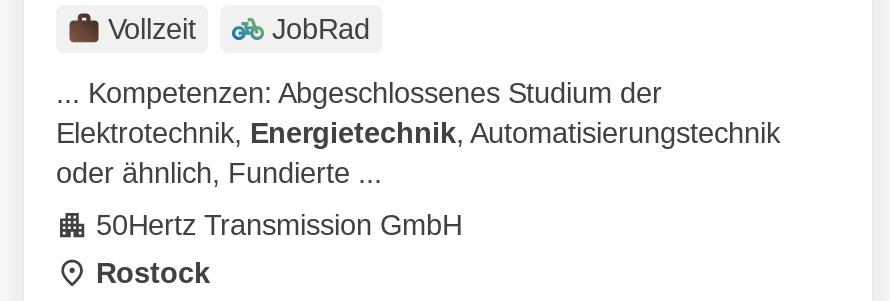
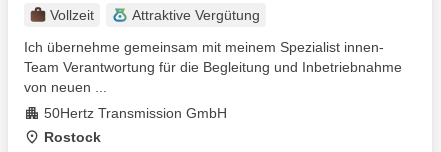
- JobRad
+ Attraktive Vergütung

- ... Kompetenzen: Abgeschlossenes Studium der
- Elektrotechnik, Energietechnik, Automatisierungstechnik
- oder ähnlich, Fundierte ...
+ Ich übernehme gemeinsam mit meinem Spezialist innen-
+ Team Verantwortung für die Begleitung und Inbetriebnahme
+ von neuen ...
